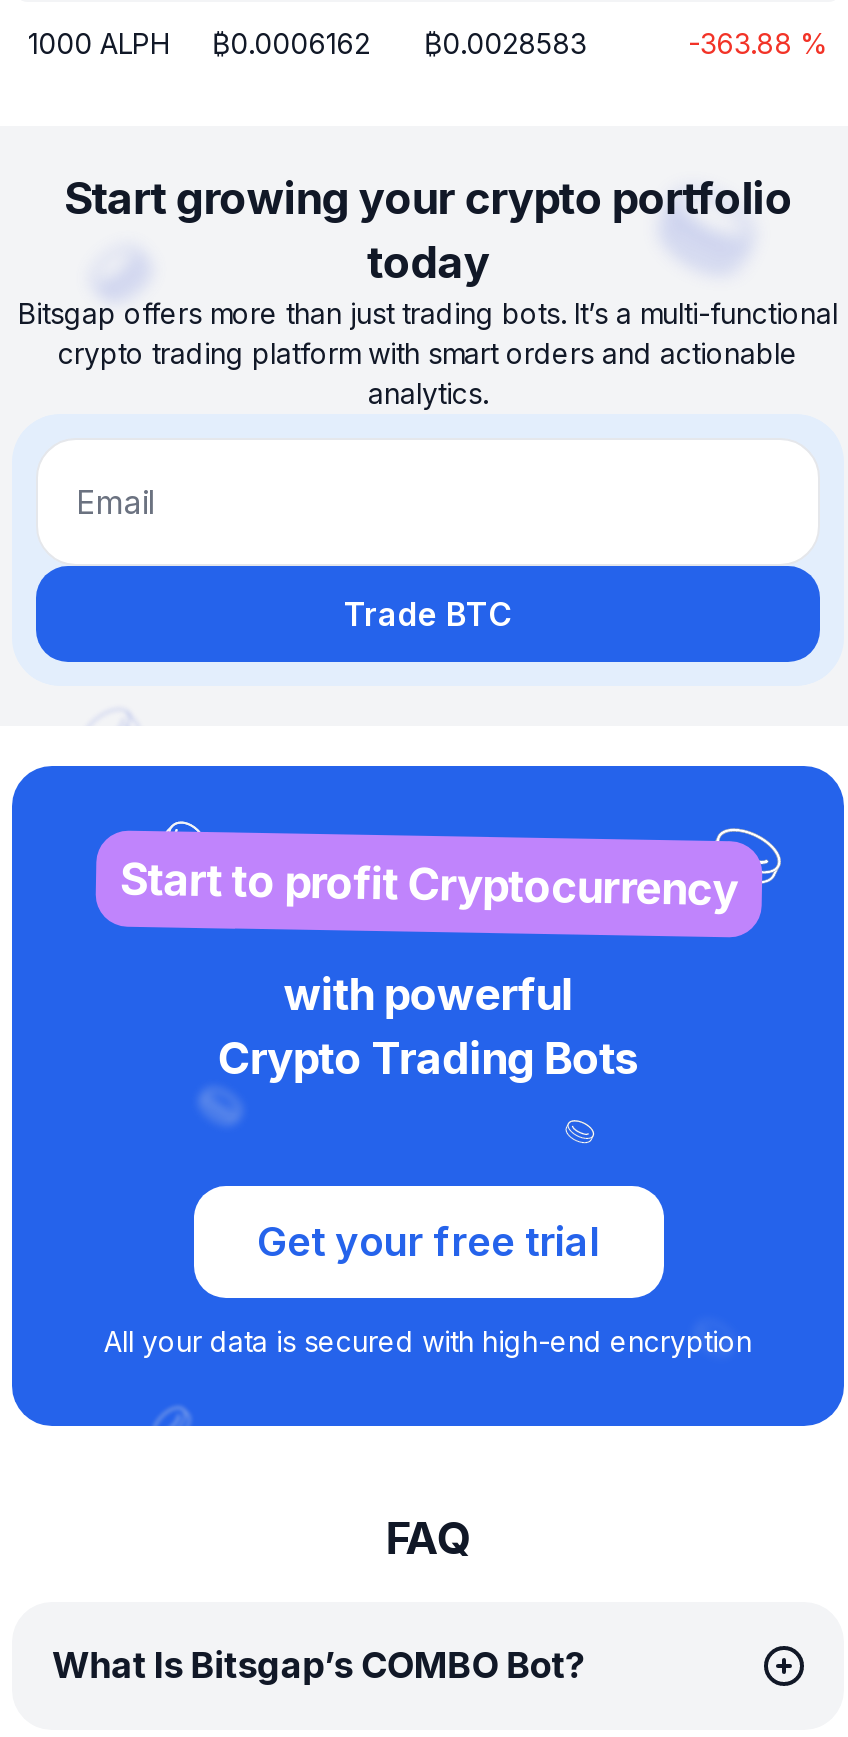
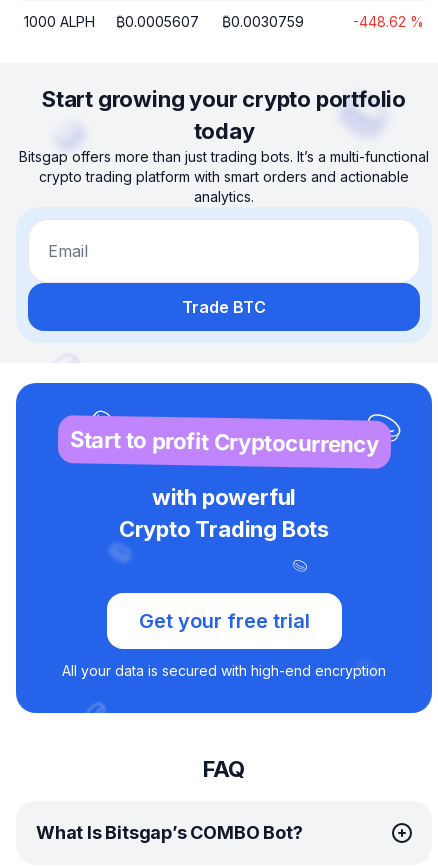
- ₿0.0006162
+ ₿0.0005607

- ₿0.0028583
+ ₿0.0030759

- -363.88%
+ -448.62%
